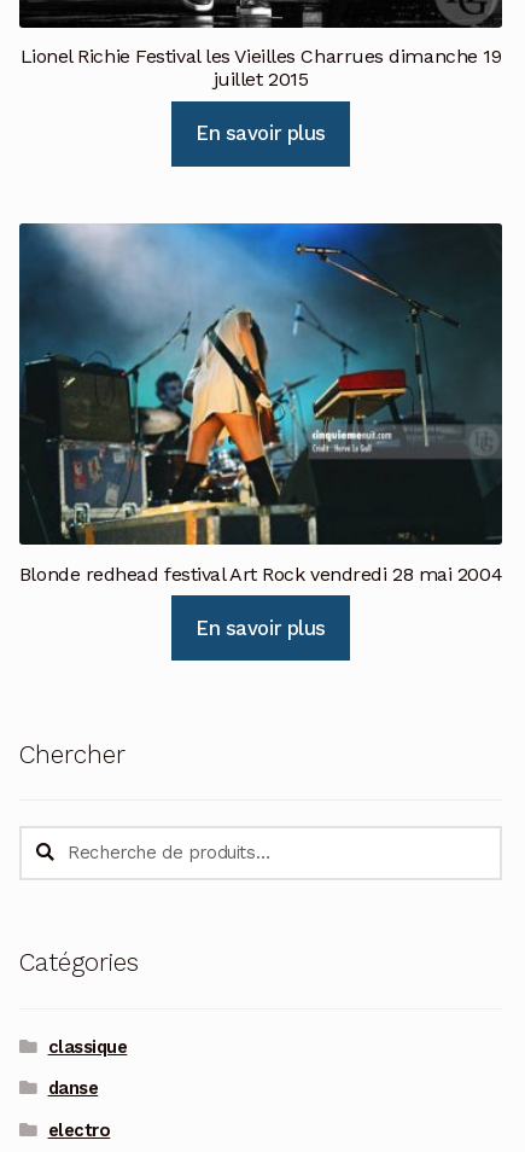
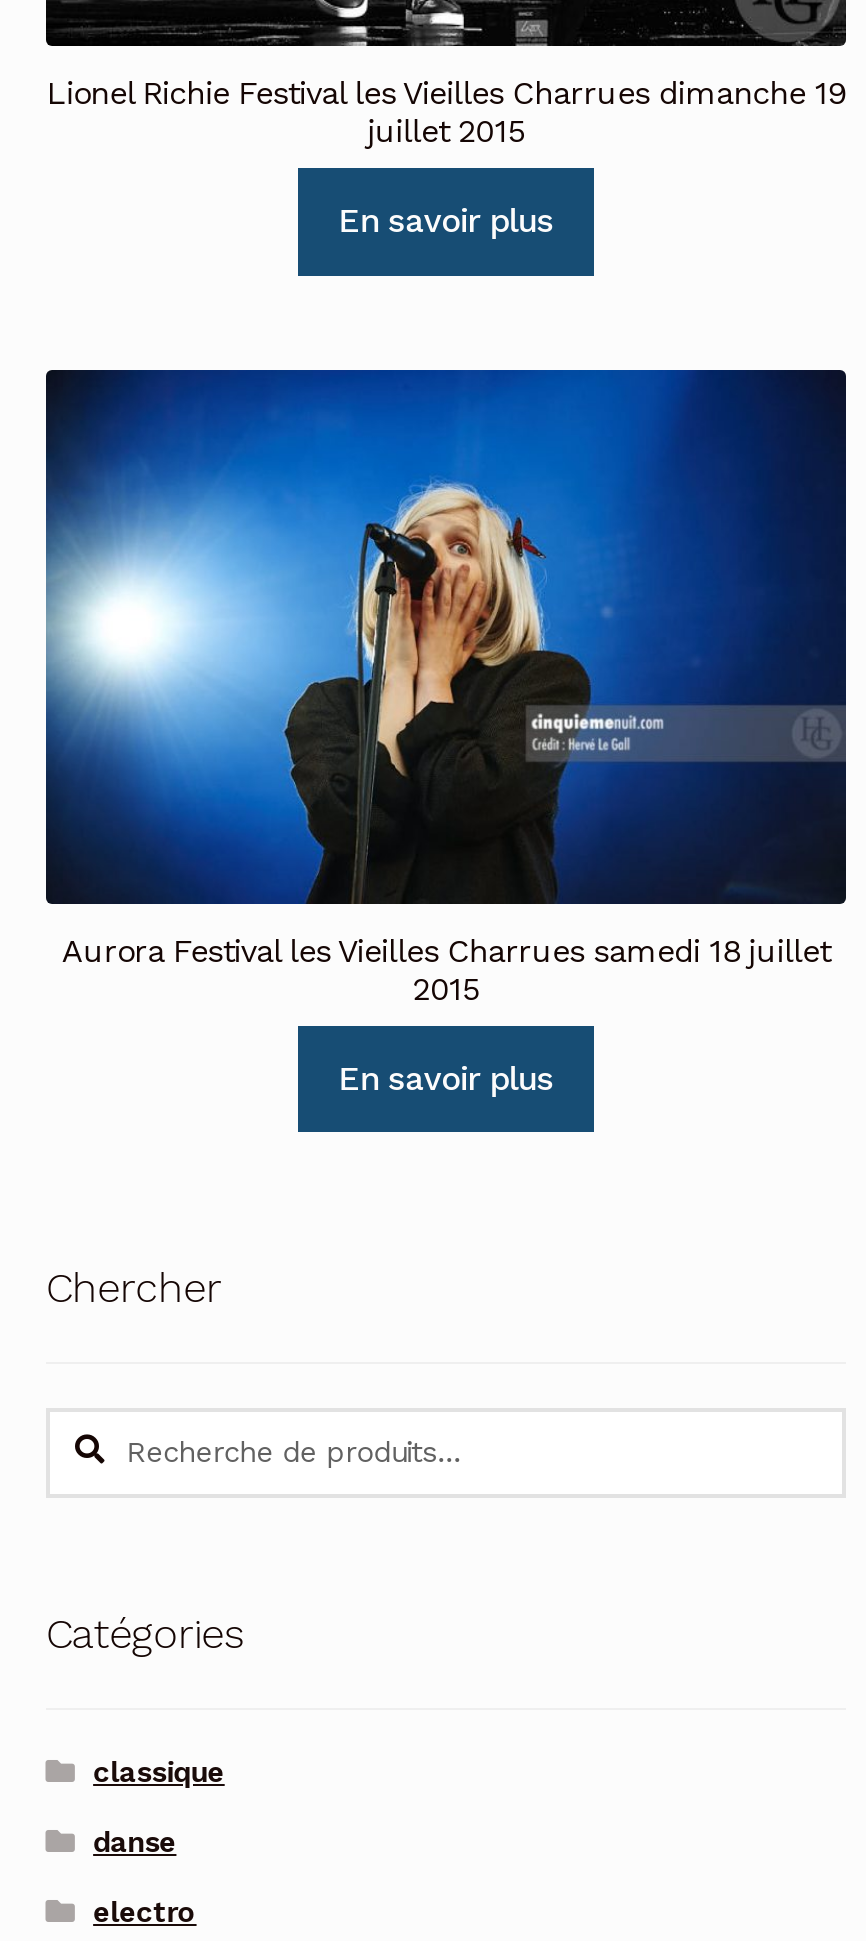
- [image]
- Blonde redhead festival Art Rock vendredi 28 mai 2004
+ [image]
+ Aurora Festival les Vieilles Charrues samedi 18 juillet
+ 2015
